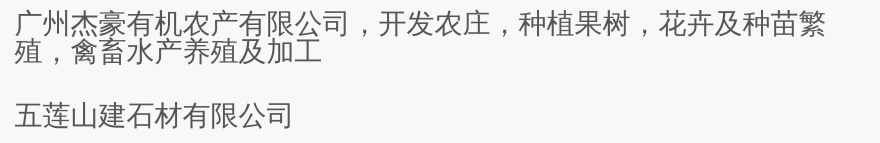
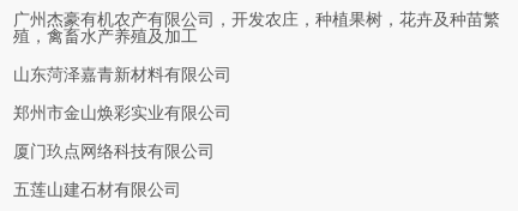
+ 山东菏泽嘉青新材料有限公司
+ 郑州市金山焕彩实业有限公司
+ 厦门玖点网络科技有限公司
